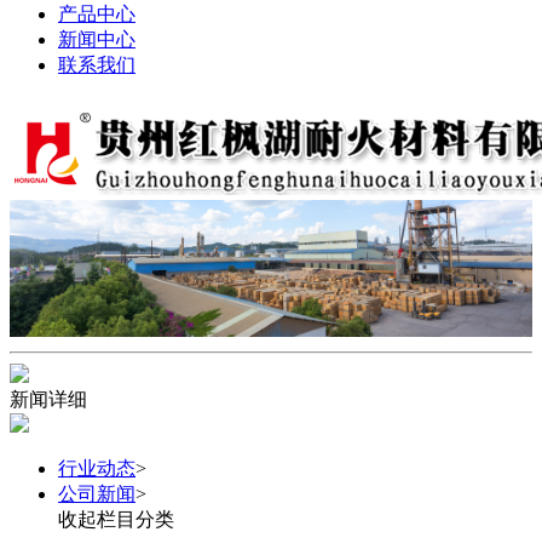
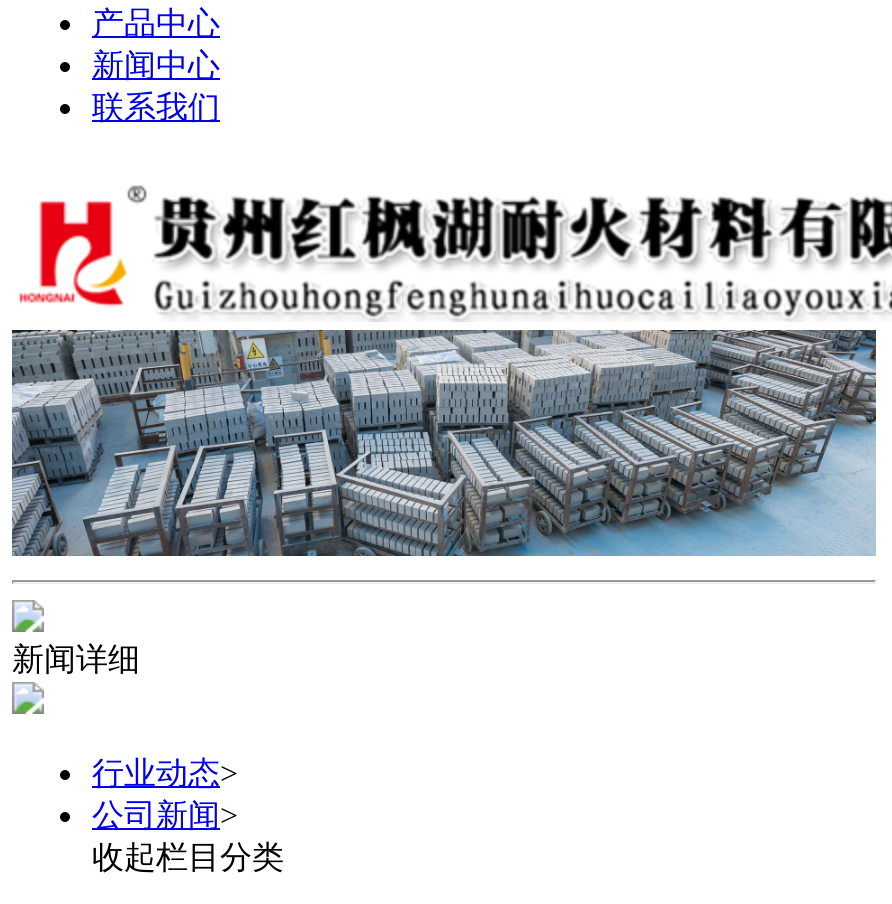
- [image]
+ [image]
